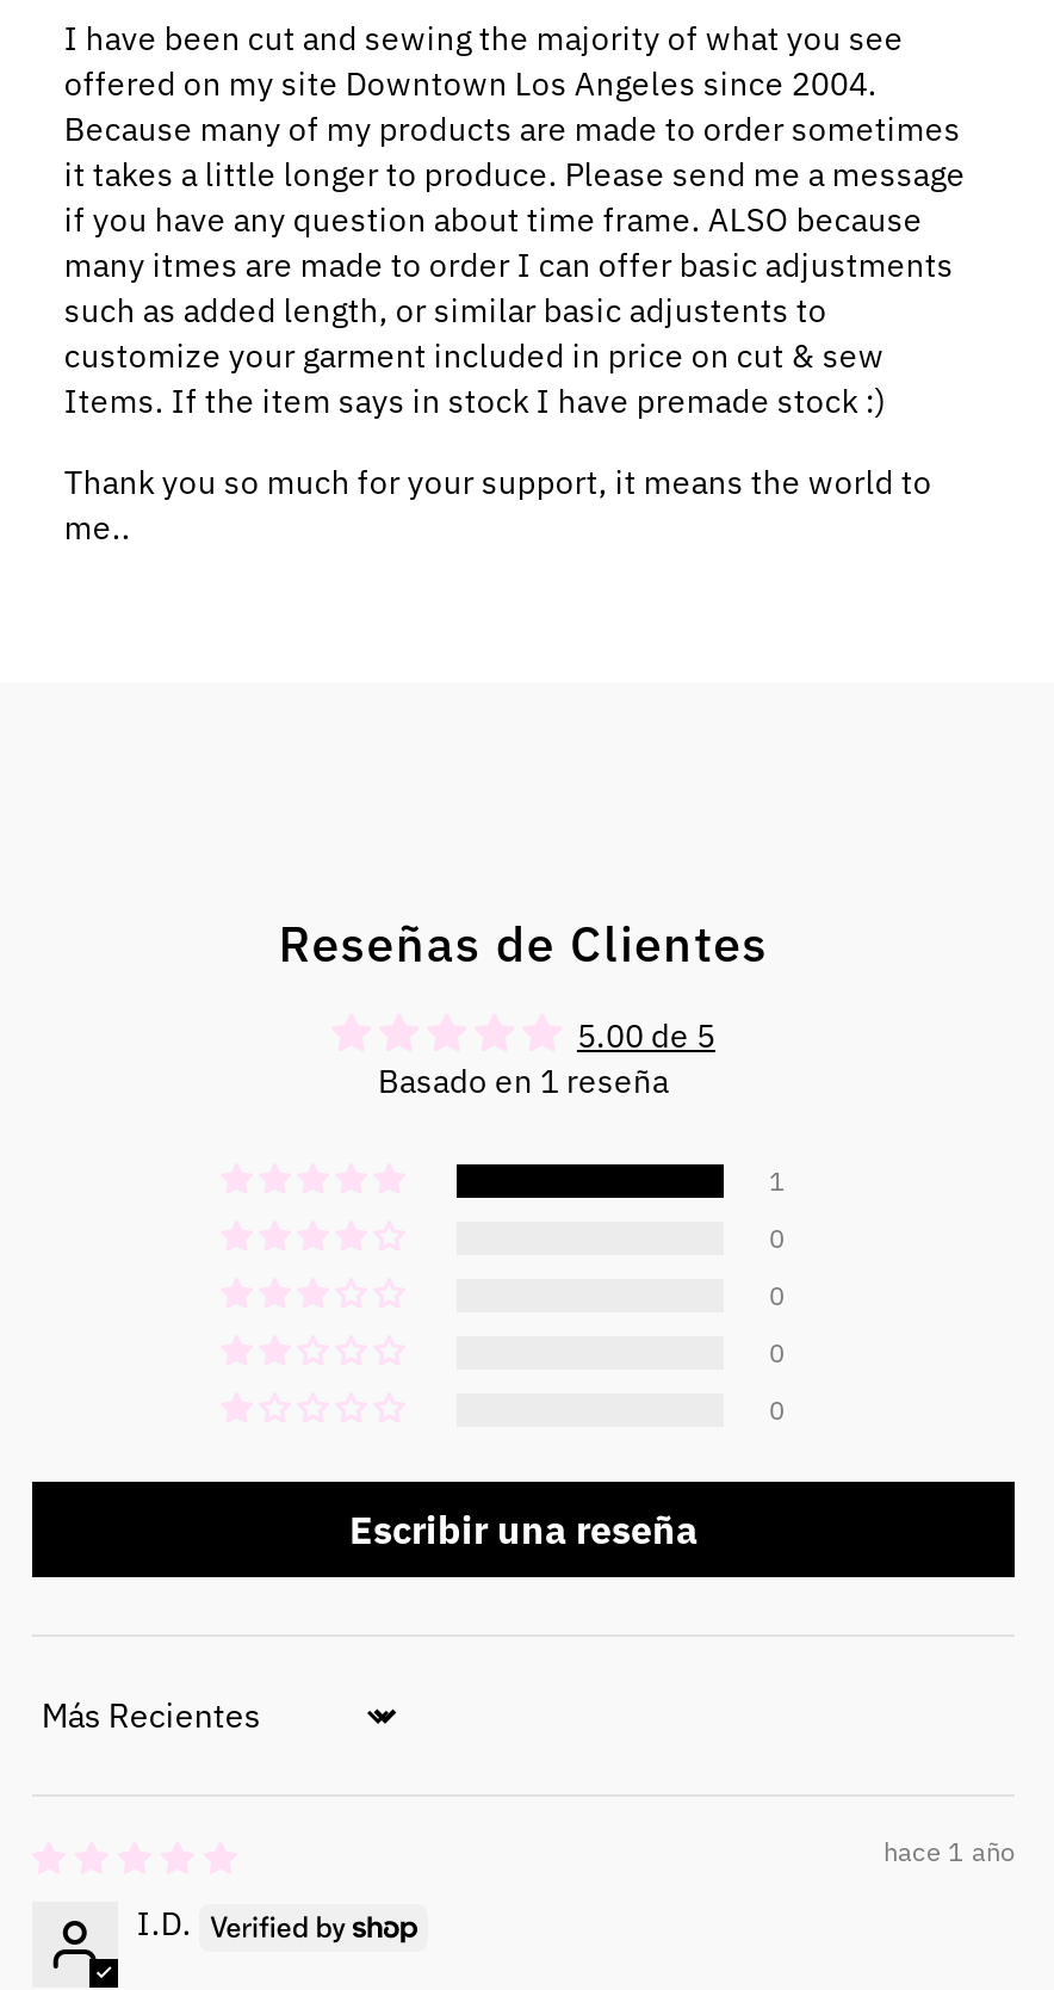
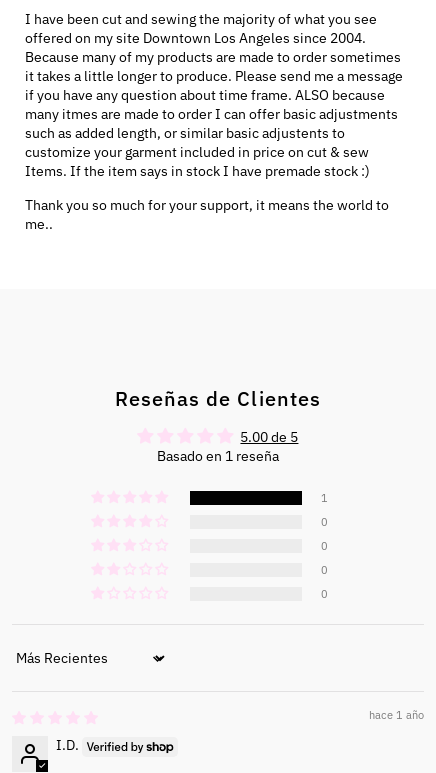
- Escribir una reseña
